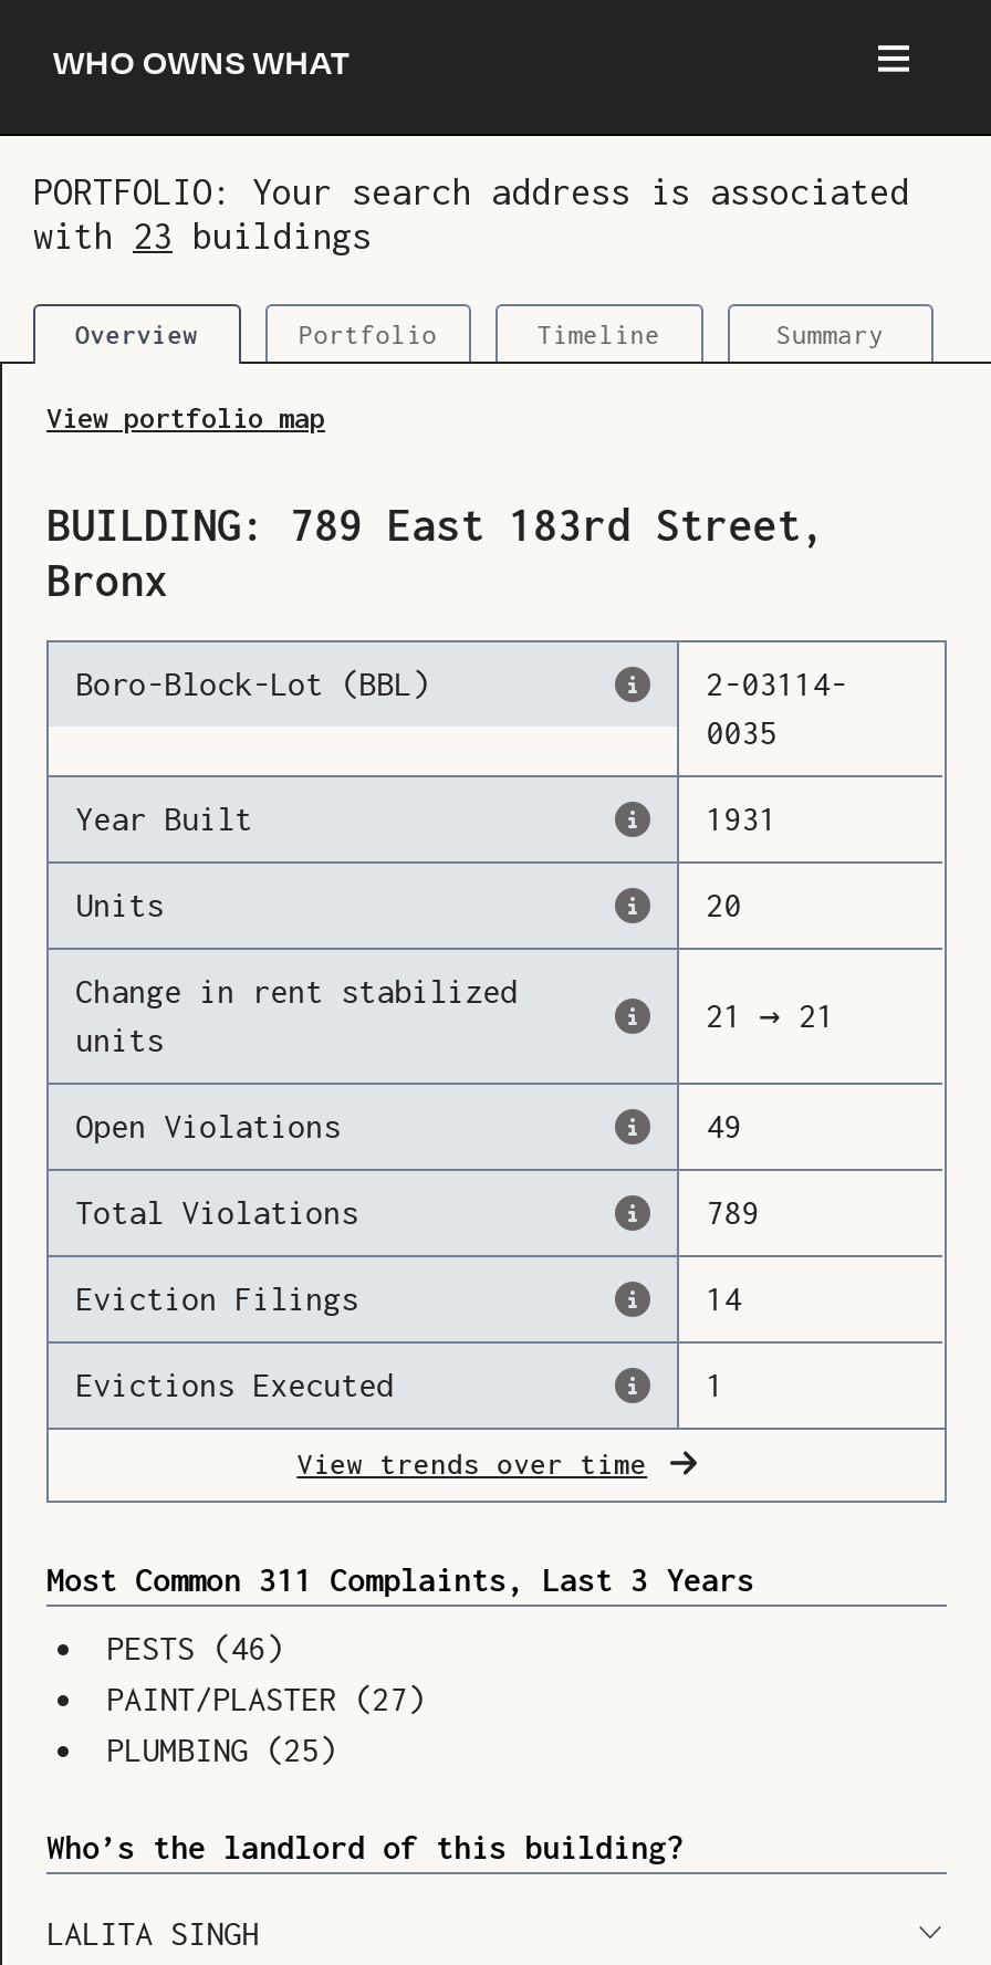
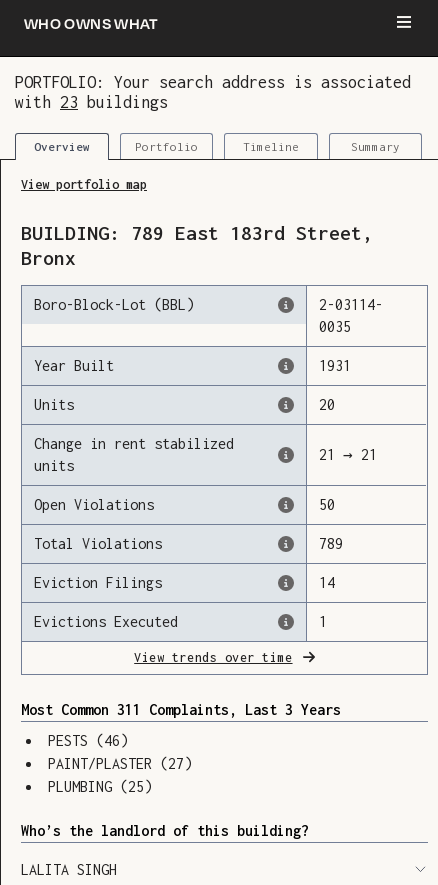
- 49
+ 50
